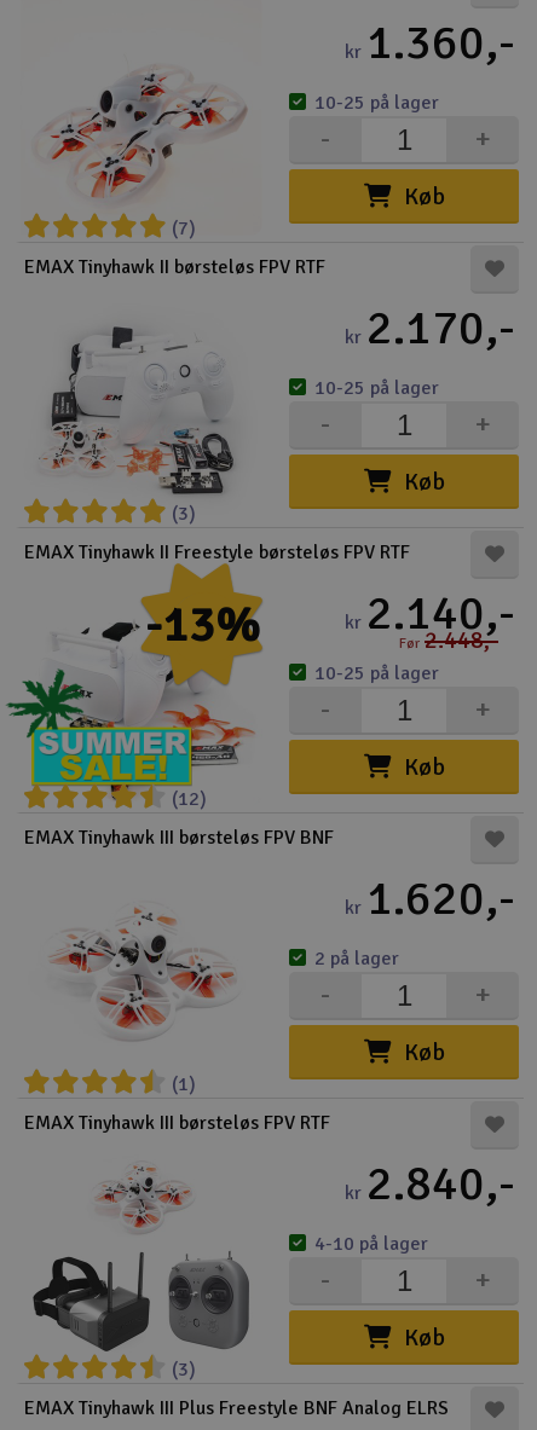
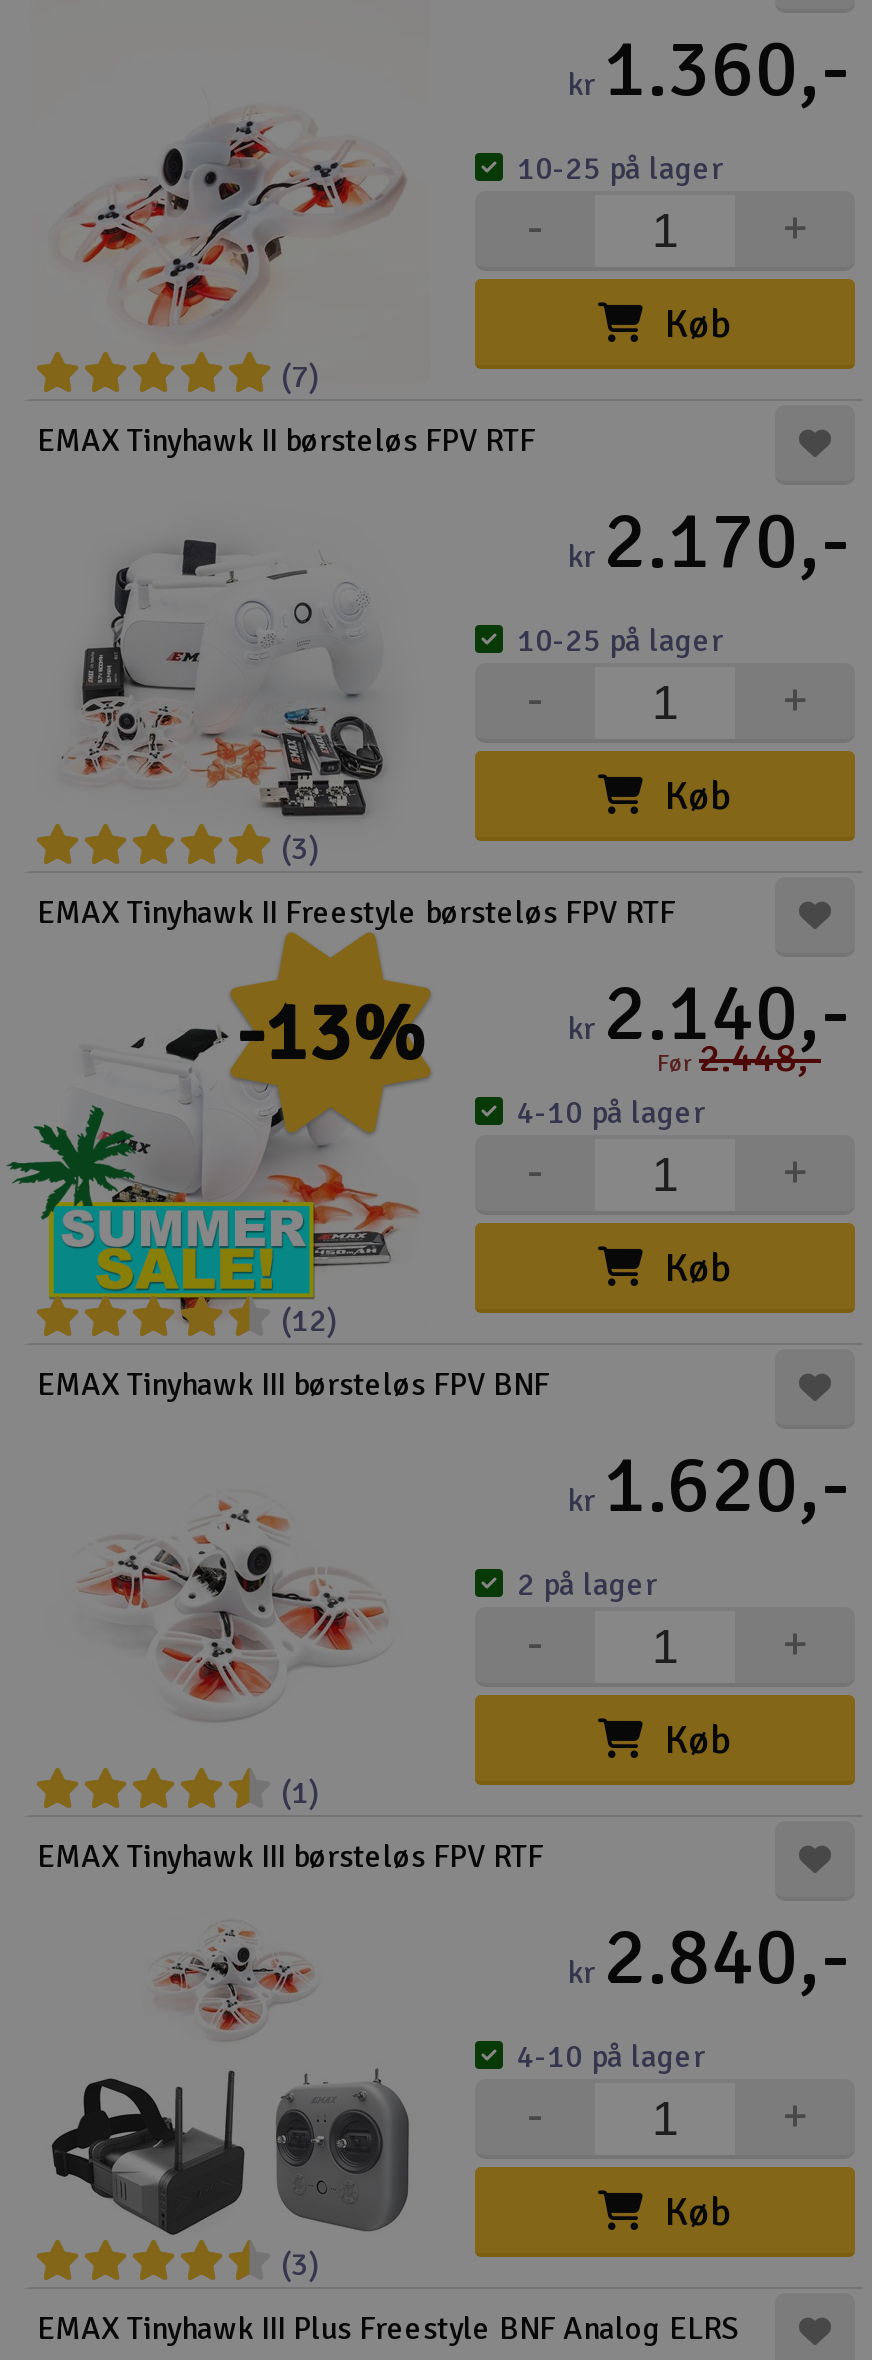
- 10-25 på lager
+ 4-10 på lager
